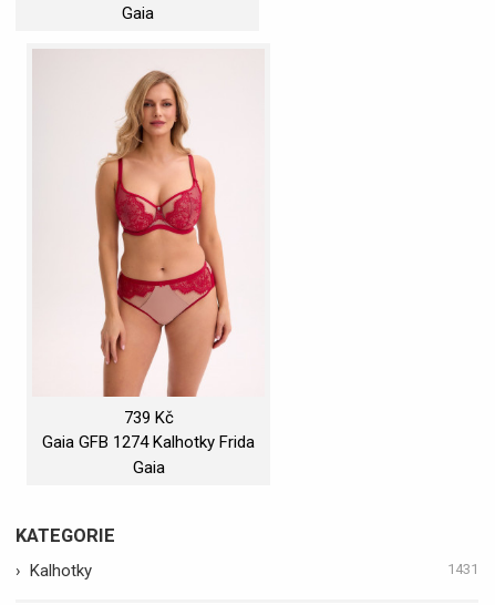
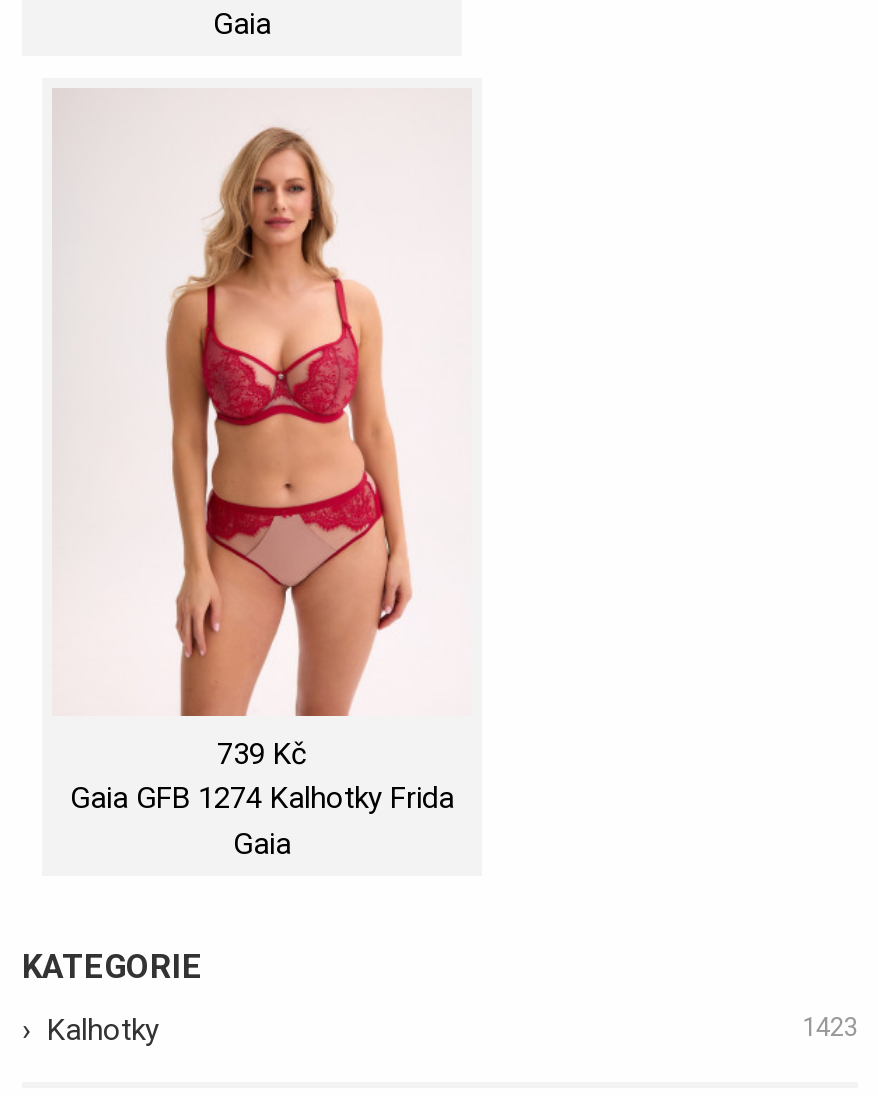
- 1431
+ 1423
